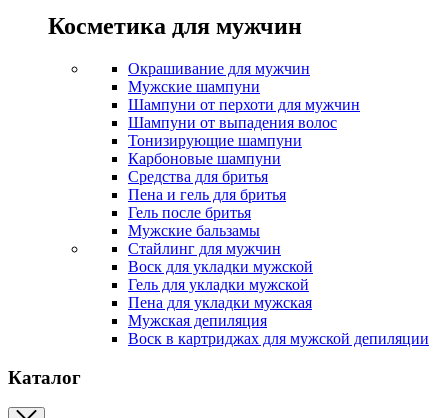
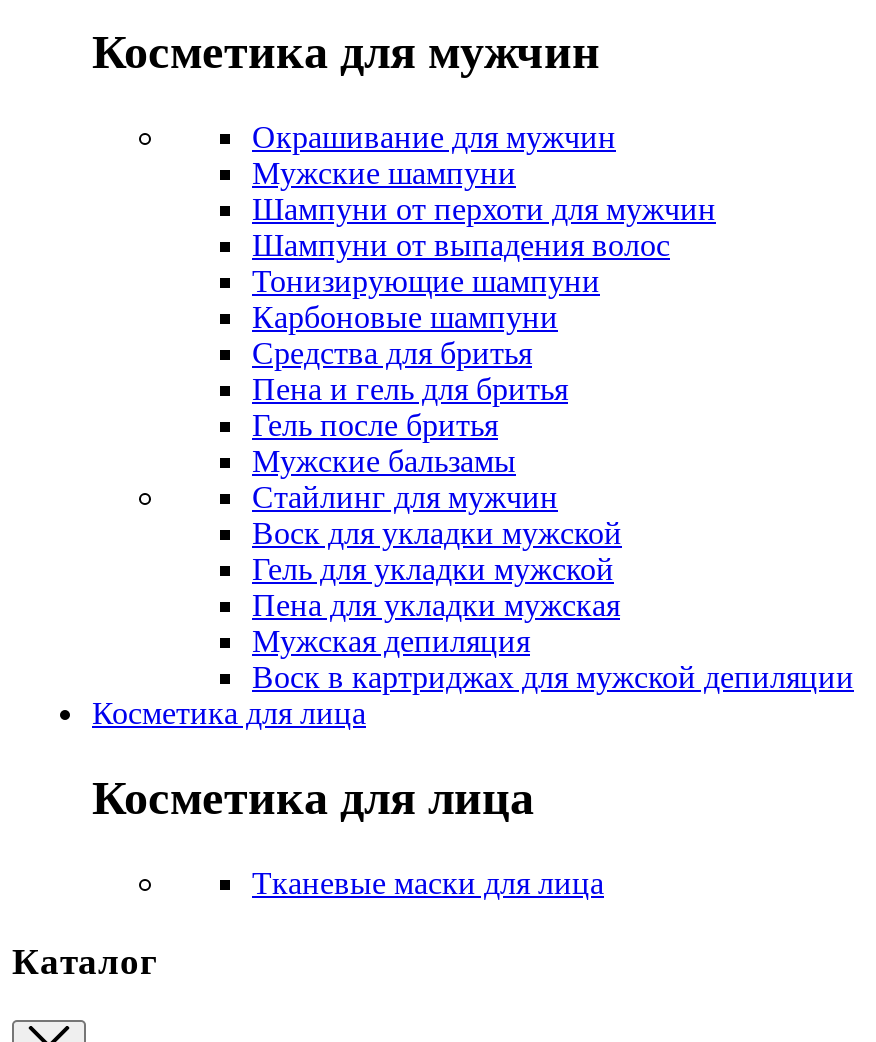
+ Косметика для лица
+ Косметика для лица
+ Тканевые маски для лица
